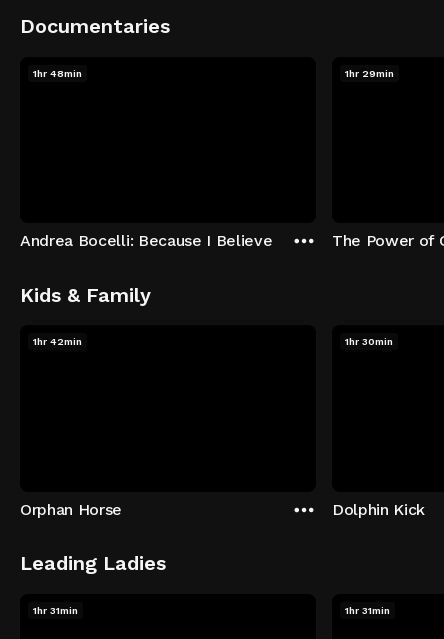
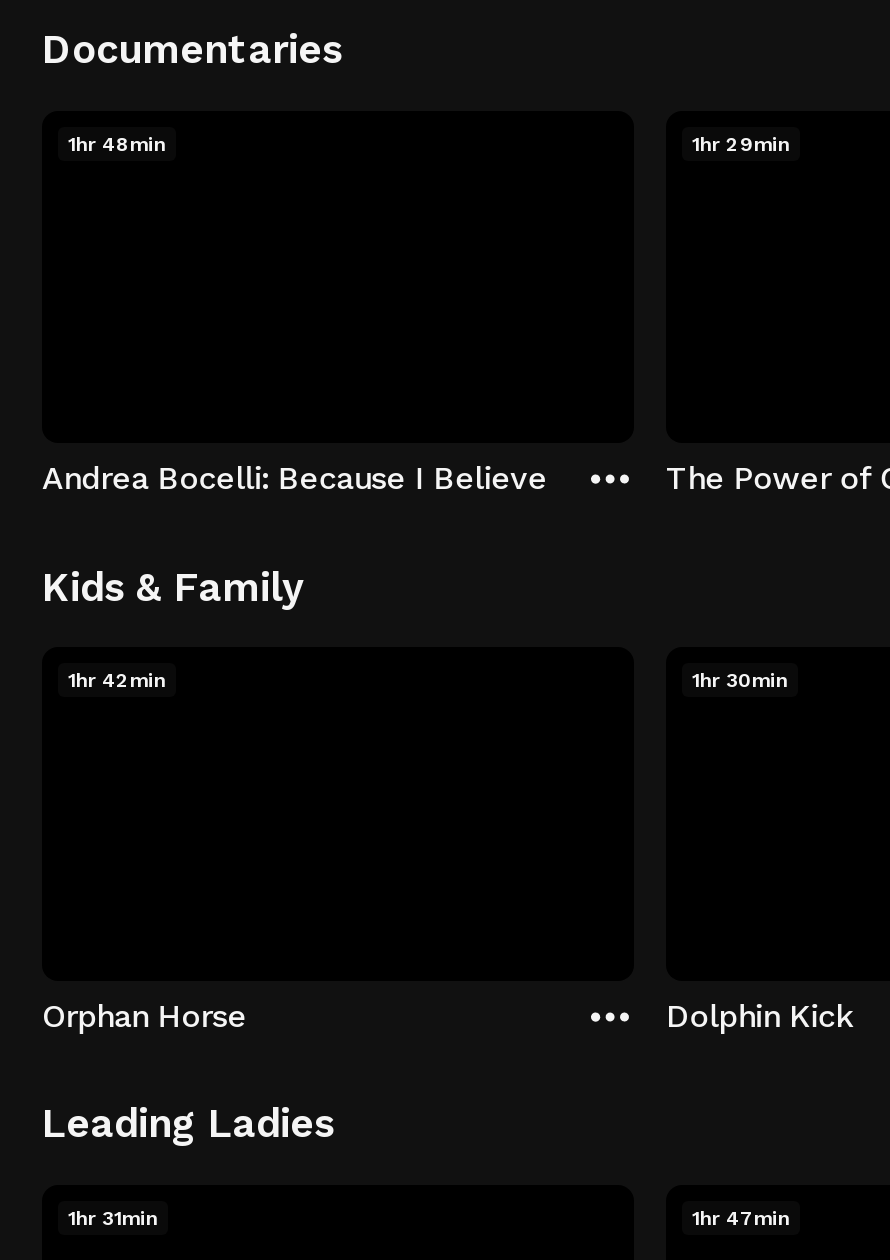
- 1hr 31min
+ 1hr 47min
